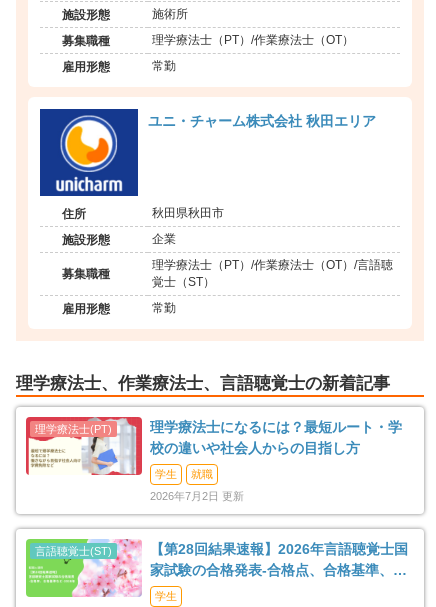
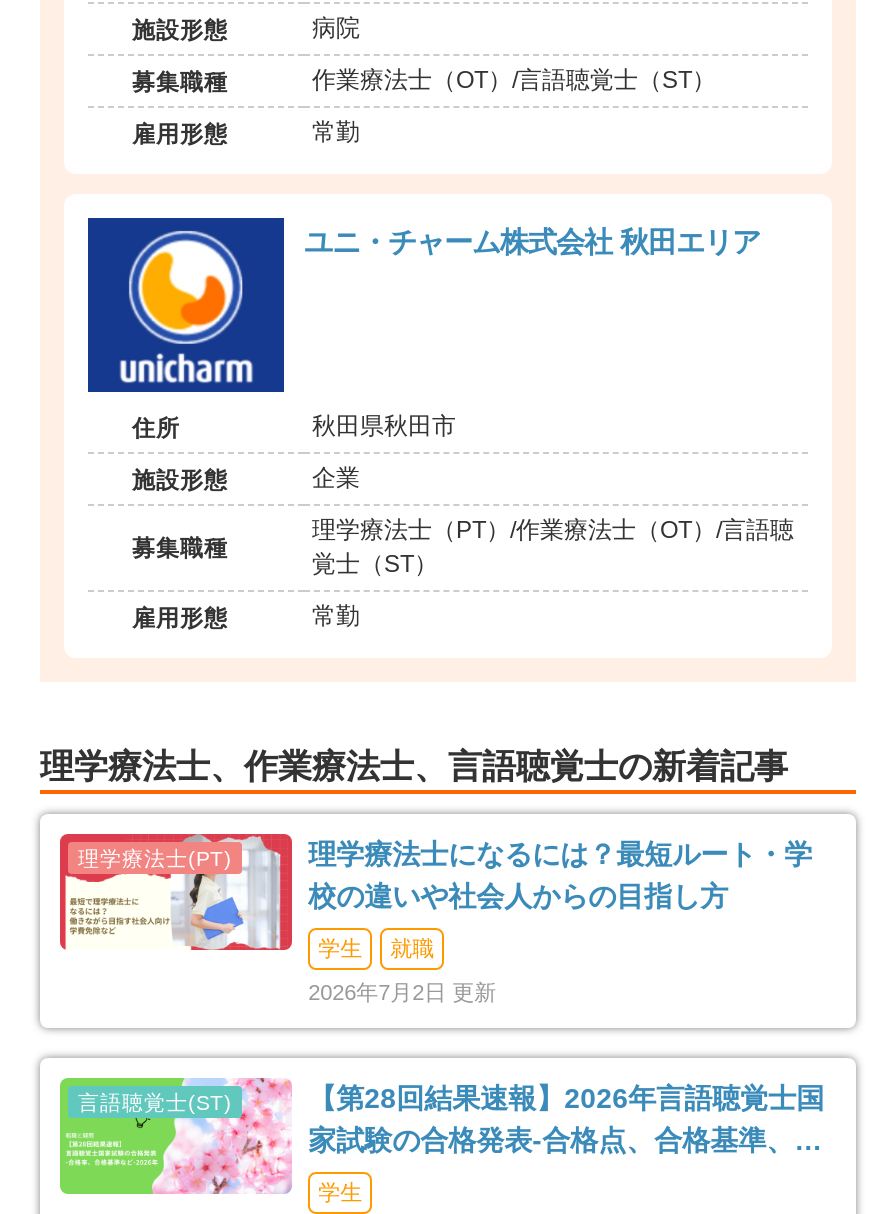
- 施術所
+ 病院

- 理学療法士（PT）/作業療法士（OT）
+ 作業療法士（OT）/言語聴覚士（ST）
